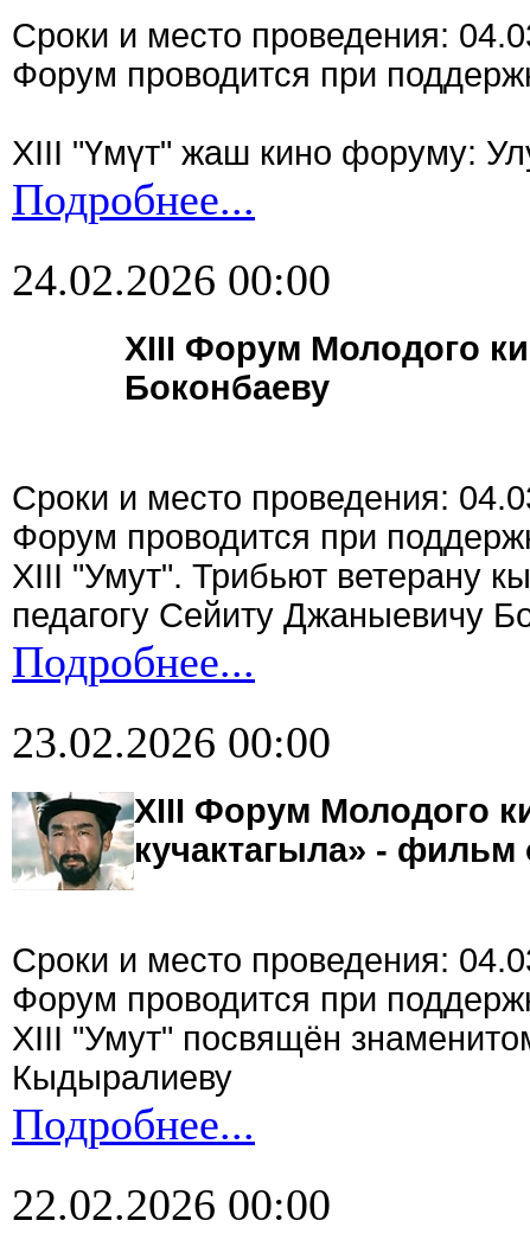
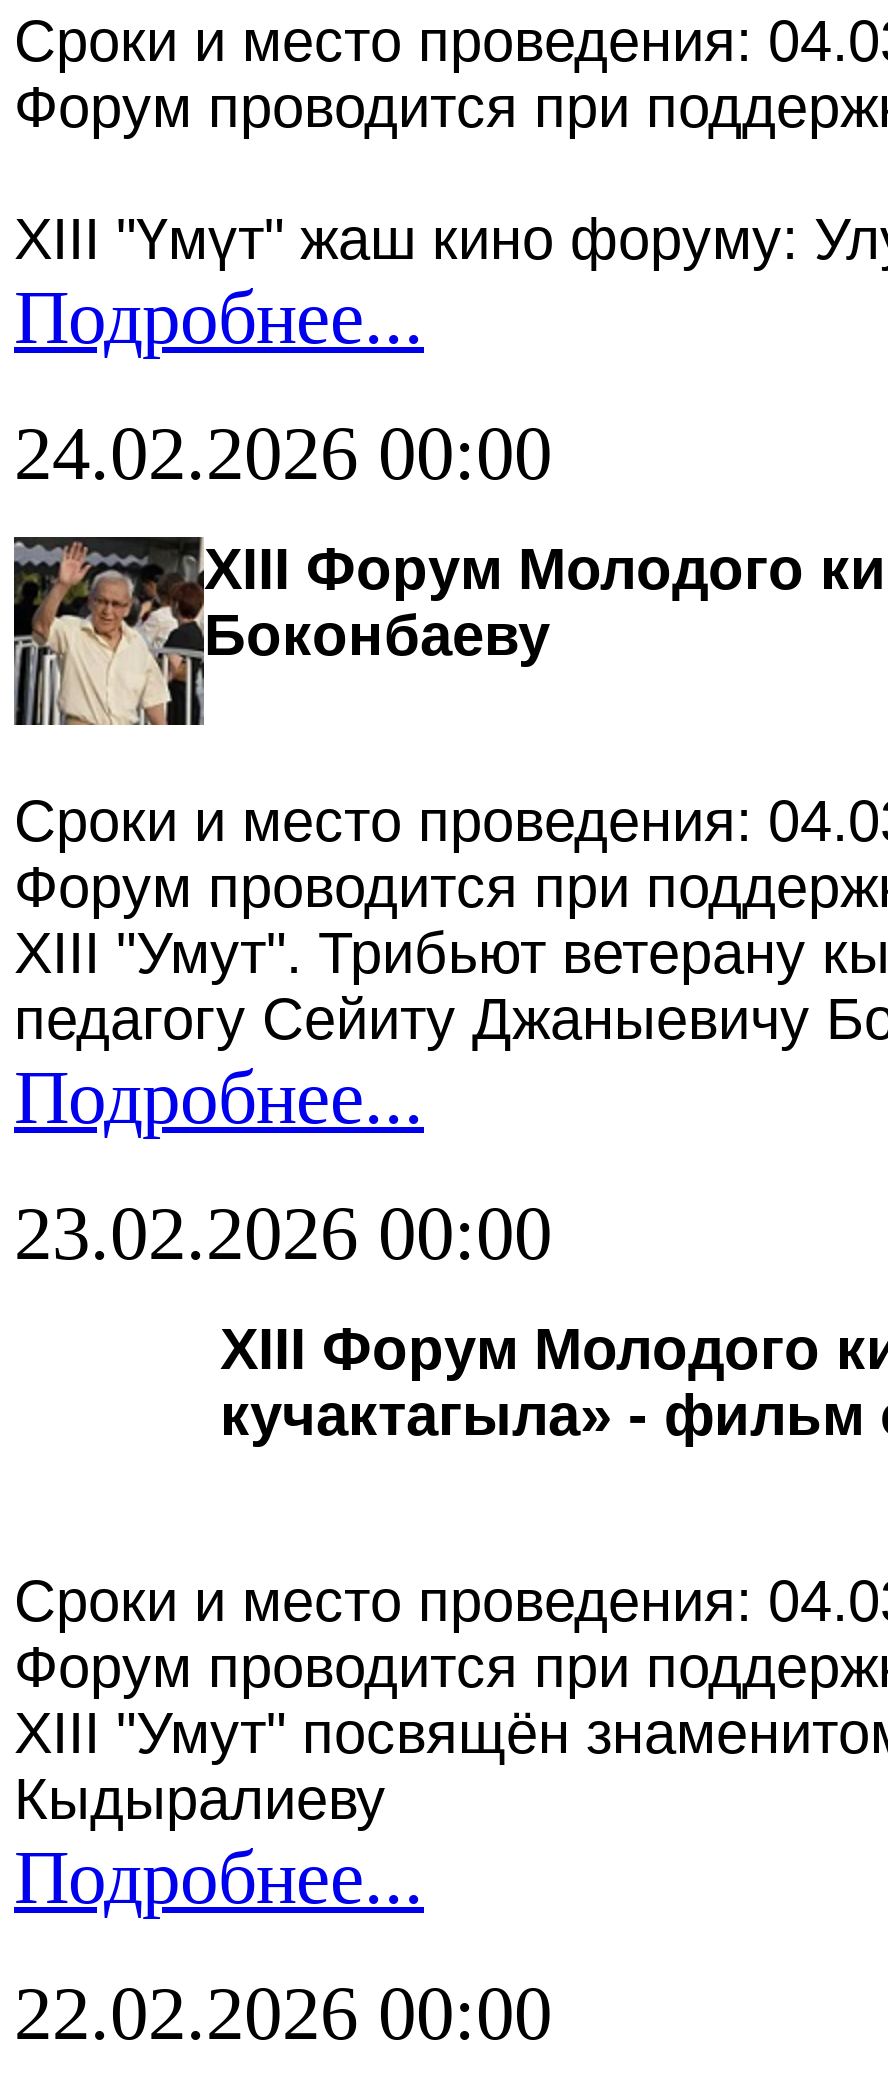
+ [image]

- [image]
